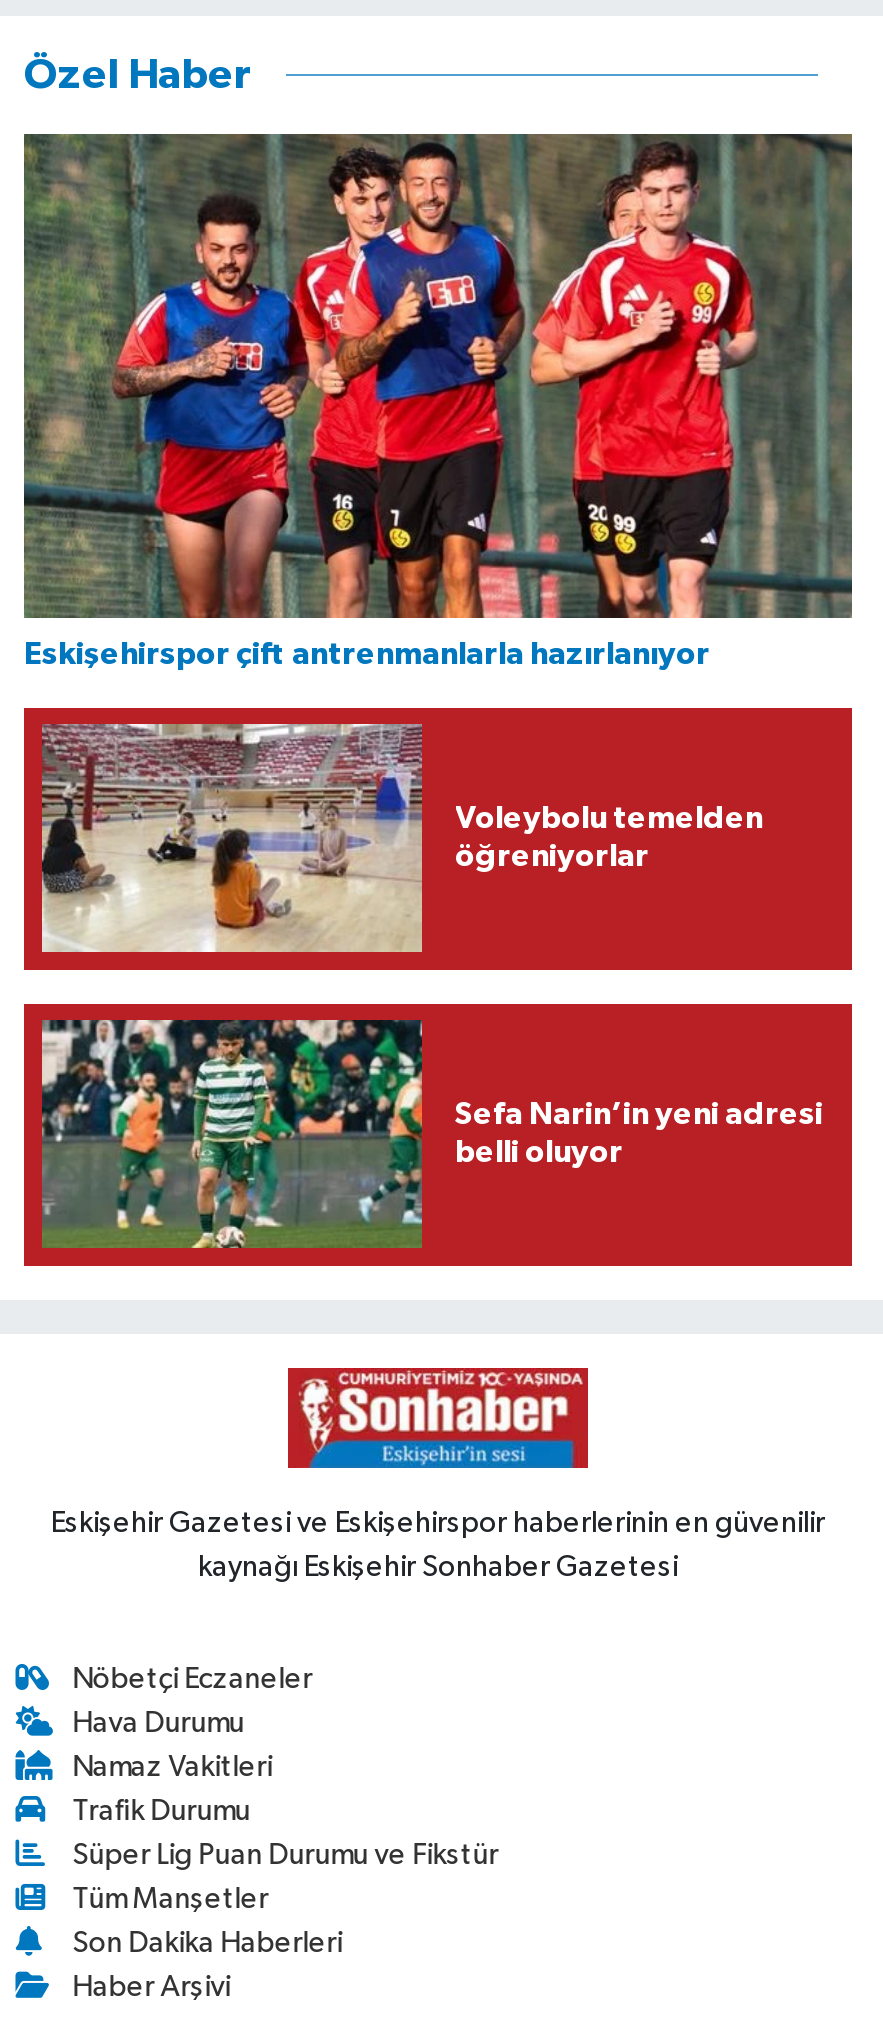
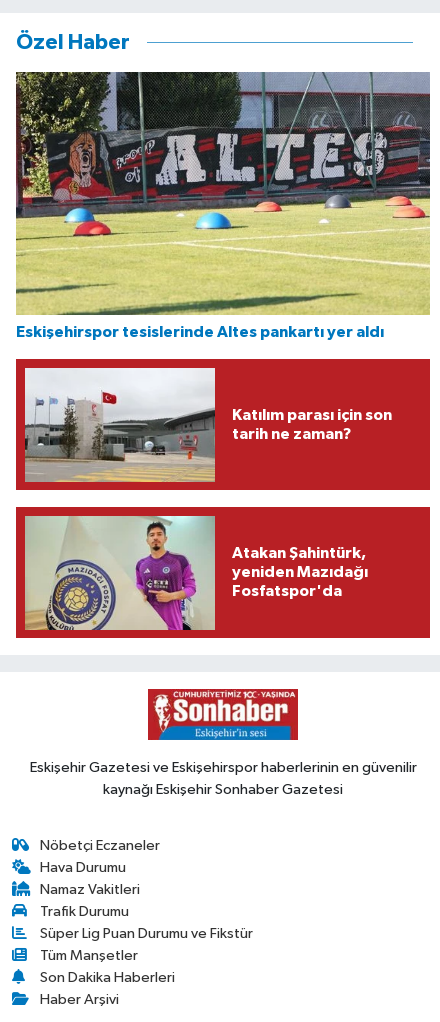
- [image]
- Eskişehirspor çift antrenmanlarla hazırlanıyor
+ [image]
+ Eskişehirspor tesislerinde Altes pankartı yer aldı

- [image]
- Voleybolu temelden
- öğreniyorlar
+ [image]
+ Katılım parası için son
+ tarih ne zaman?

- [image]
- Sefa Narin’in yeni adresi
- belli oluyor
+ [image]
+ Atakan Şahintürk,
+ yeniden Mazıdağı
+ Fosfatspor'da
